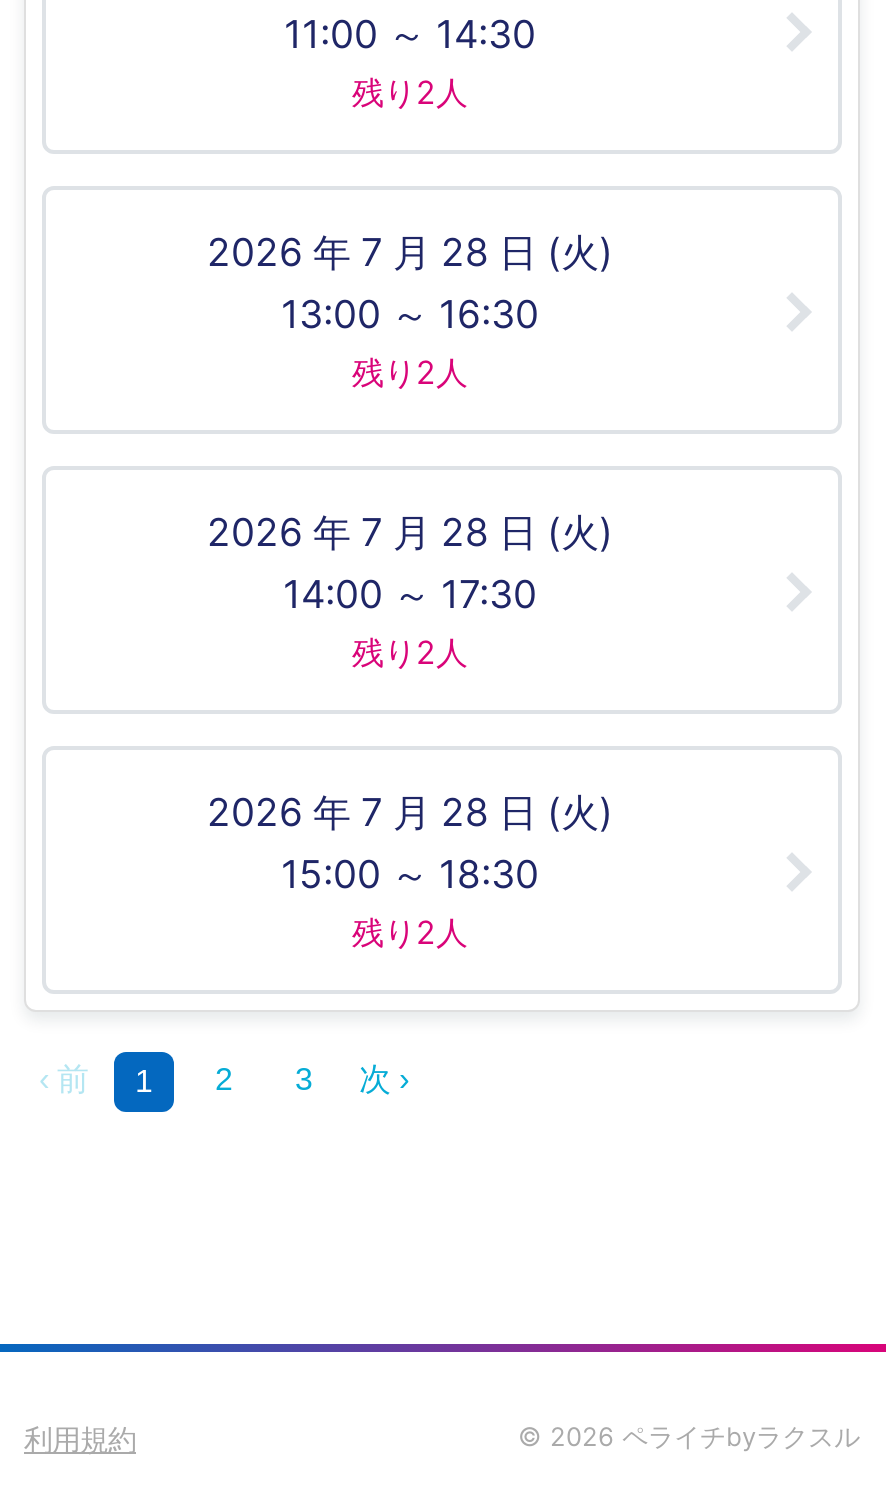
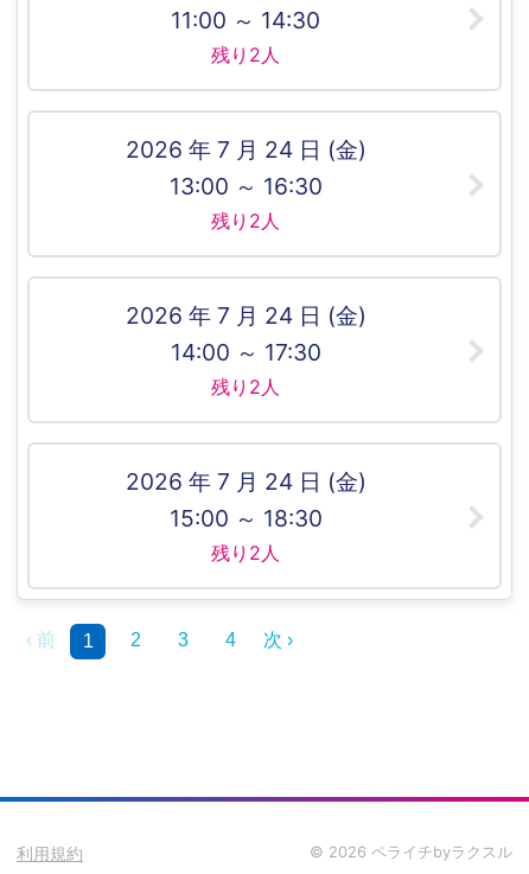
- 2026 年 7 月 28 日 (火)
+ 2026 年 7 月 24 日 (金)

- 2026 年 7 月 28 日 (火)
+ 2026 年 7 月 24 日 (金)

- 2026 年 7 月 28 日 (火)
+ 2026 年 7 月 24 日 (金)

+ 4
